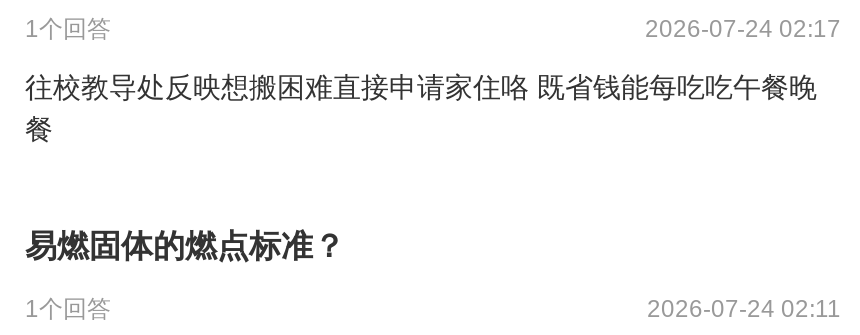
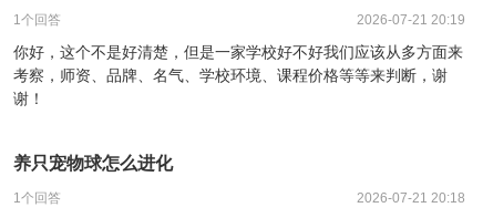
- 2026-07-24 02:17
+ 2026-07-21 20:19

- 往校教导处反映想搬困难直接申请家住咯 既省钱能每吃吃午餐晚
- 餐
+ 你好，这个不是好清楚，但是一家学校好不好我们应该从多方面来
+ 考察，师资、品牌、名气、学校环境、课程价格等等来判断，谢
+ 谢！

- 易燃固体的燃点标准？
+ 养只宠物球怎么进化

- 2026-07-24 02:11
+ 2026-07-21 20:18
